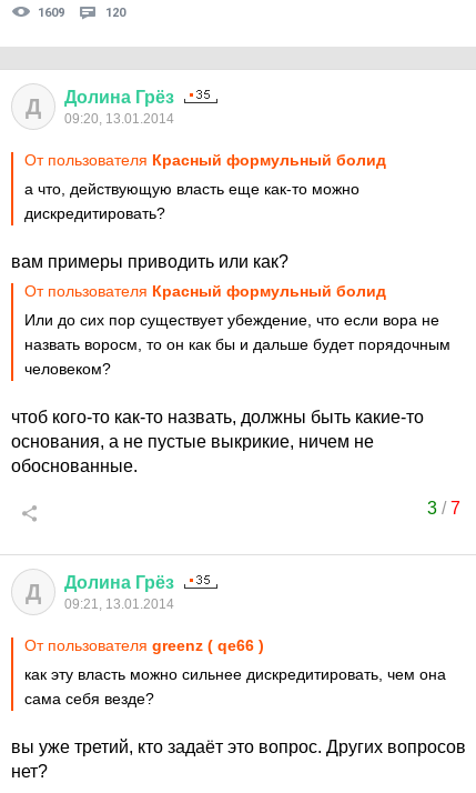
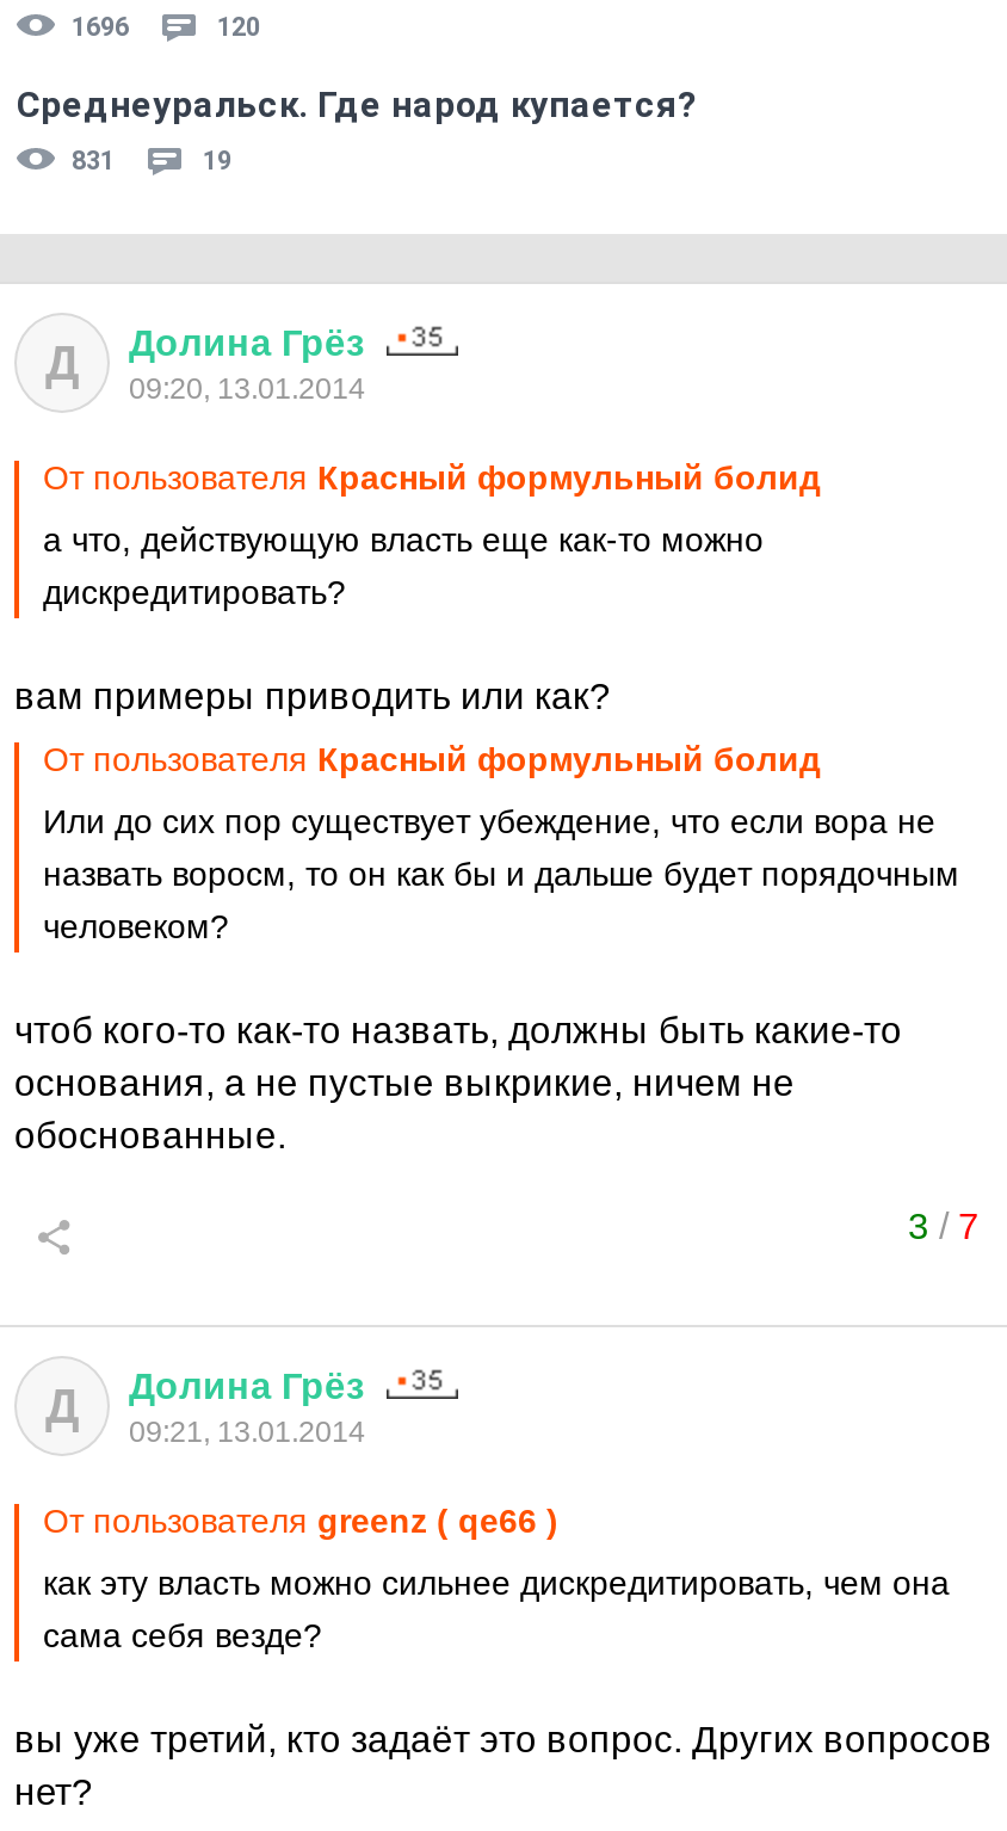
- 1609
+ 1696

+ Среднеуральск. Где народ купается?
+ 831
+ 19
